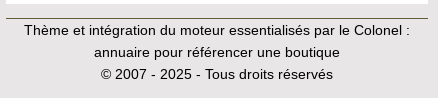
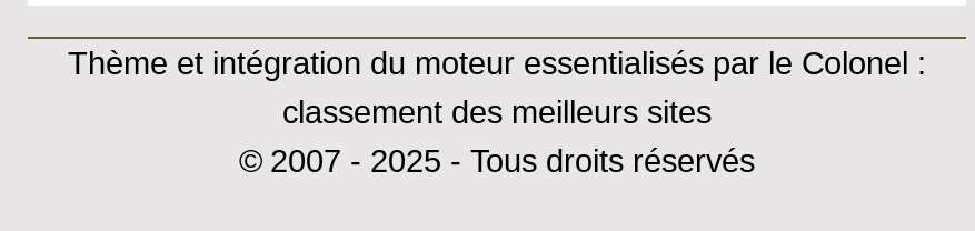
- annuaire pour référencer une boutique
+ classement des meilleurs sites
